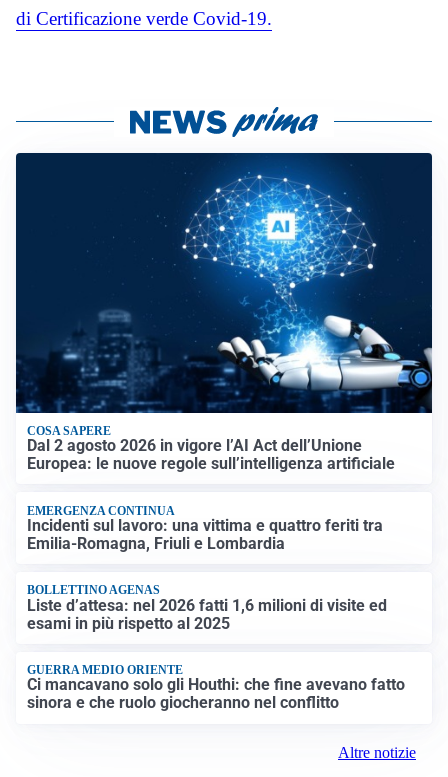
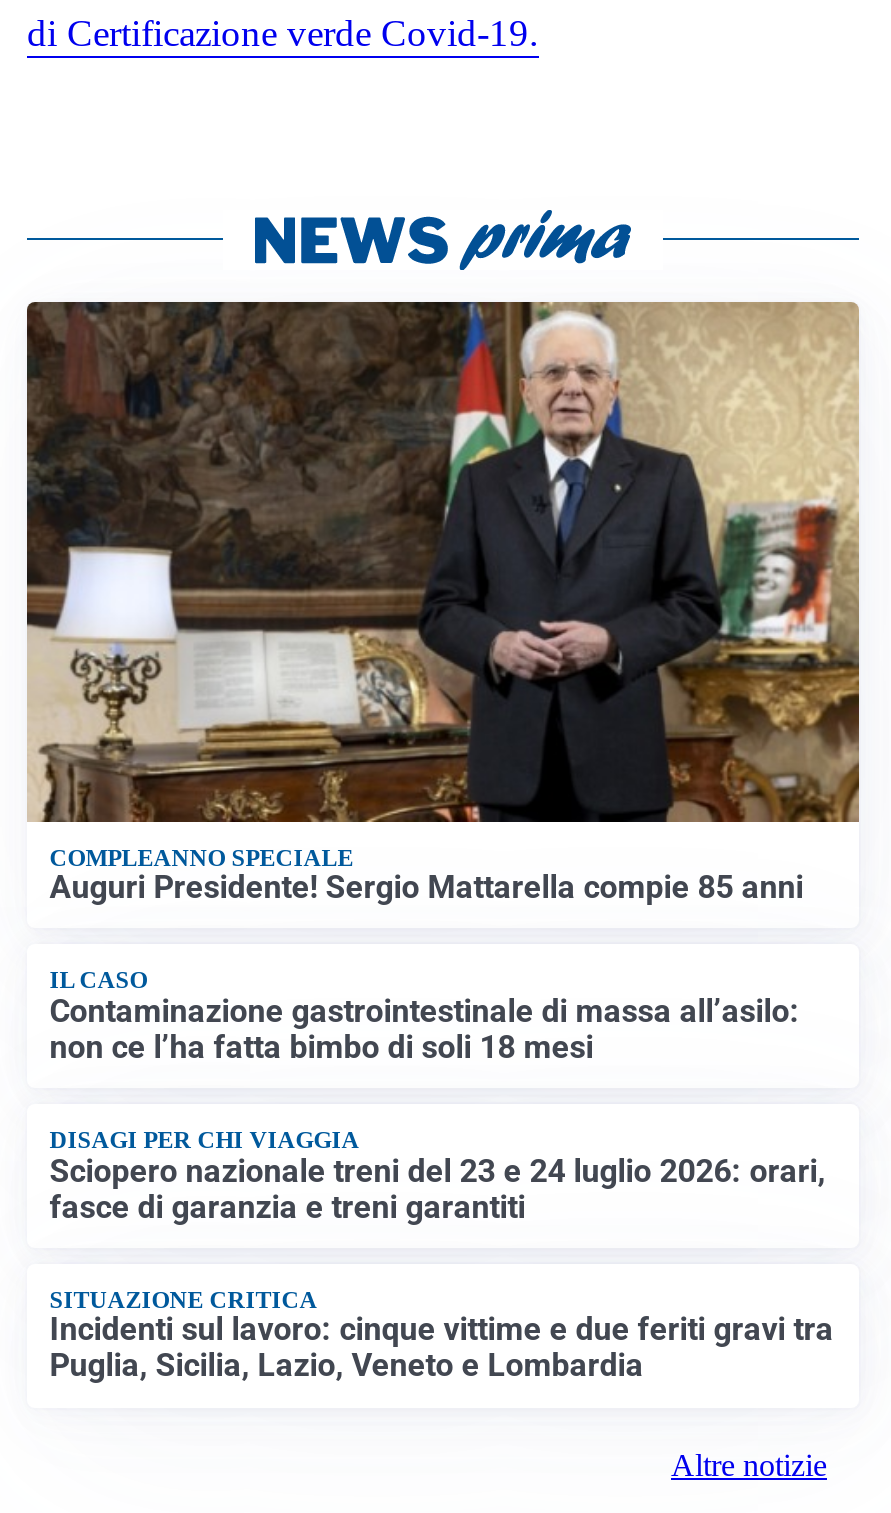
- [image]
- COSA SAPERE
- Dal 2 agosto 2026 in vigore l’AI Act dell’Unione
- Europea: le nuove regole sull’intelligenza artificiale
+ [image]
+ COMPLEANNO SPECIALE
+ Auguri Presidente! Sergio Mattarella compie 85 anni

- EMERGENZA CONTINUA
- Incidenti sul lavoro: una vittima e quattro feriti tra
- Emilia-Romagna, Friuli e Lombardia
+ IL CASO
+ Contaminazione gastrointestinale di massa all’asilo:
+ non ce l’ha fatta bimbo di soli 18 mesi

- BOLLETTINO AGENAS
- Liste d’attesa: nel 2026 fatti 1,6 milioni di visite ed
- esami in più rispetto al 2025
+ DISAGI PER CHI VIAGGIA
+ Sciopero nazionale treni del 23 e 24 luglio 2026: orari,
+ fasce di garanzia e treni garantiti

- GUERRA MEDIO ORIENTE
- Ci mancavano solo gli Houthi: che fine avevano fatto
- sinora e che ruolo giocheranno nel conflitto
+ SITUAZIONE CRITICA
+ Incidenti sul lavoro: cinque vittime e due feriti gravi tra
+ Puglia, Sicilia, Lazio, Veneto e Lombardia
